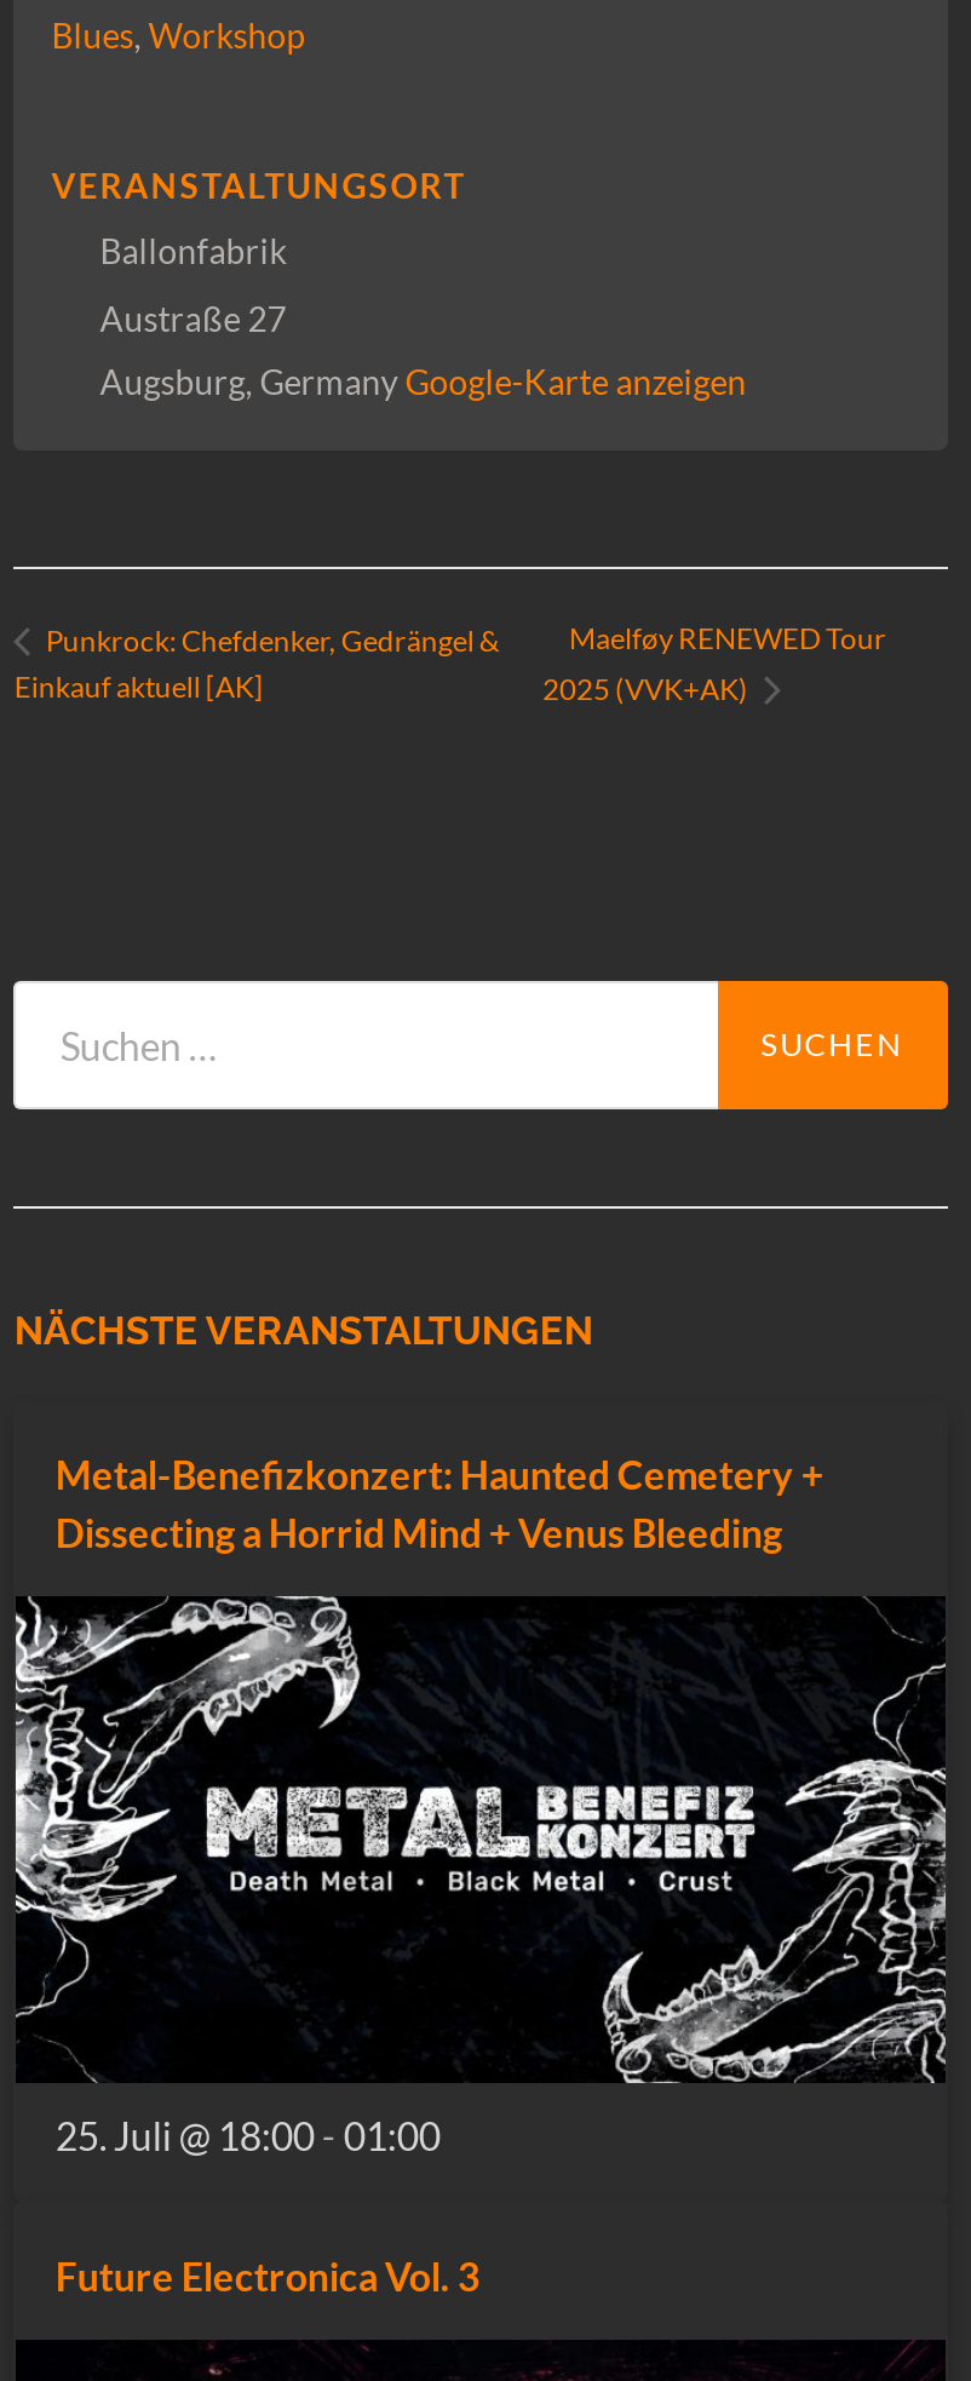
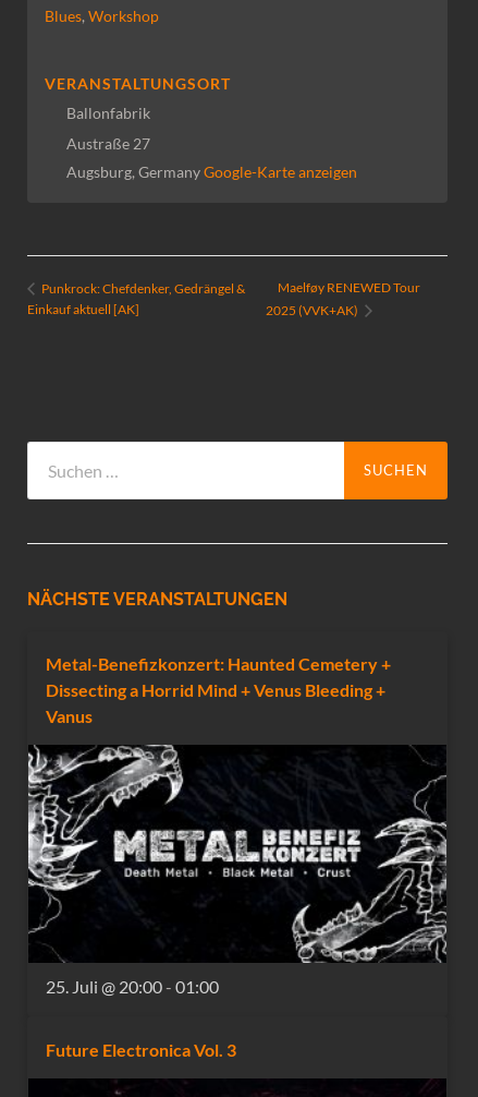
- Dissecting a Horrid Mind + Venus Bleeding
+ Dissecting a Horrid Mind + Venus Bleeding +
+ Vanus

- 25. Juli @ 18:00 - 01:00
+ 25. Juli @ 20:00 - 01:00
